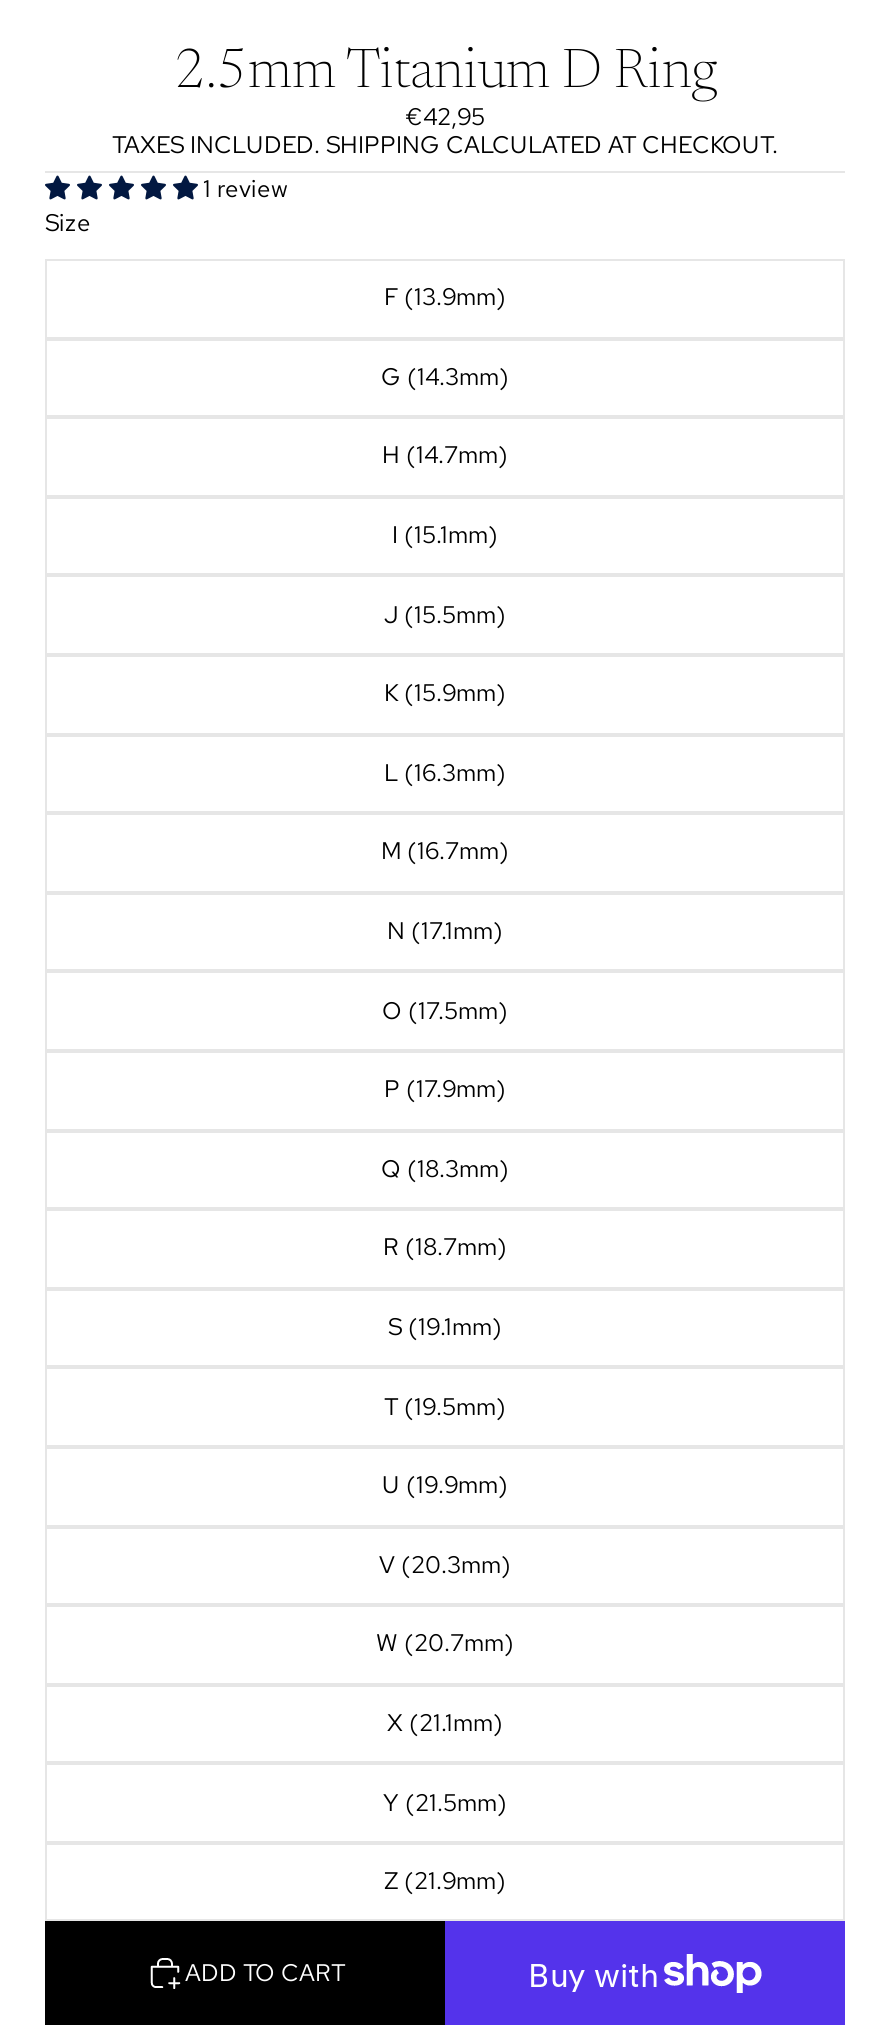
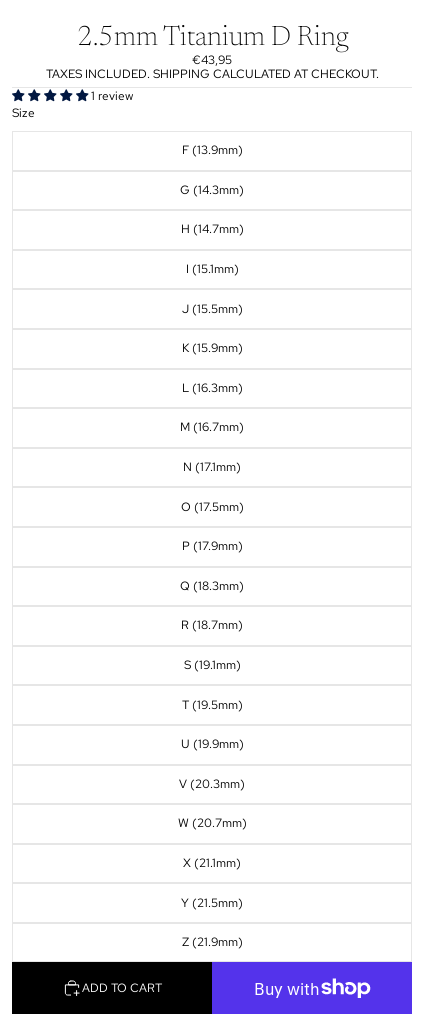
- €42,95
+ €43,95
